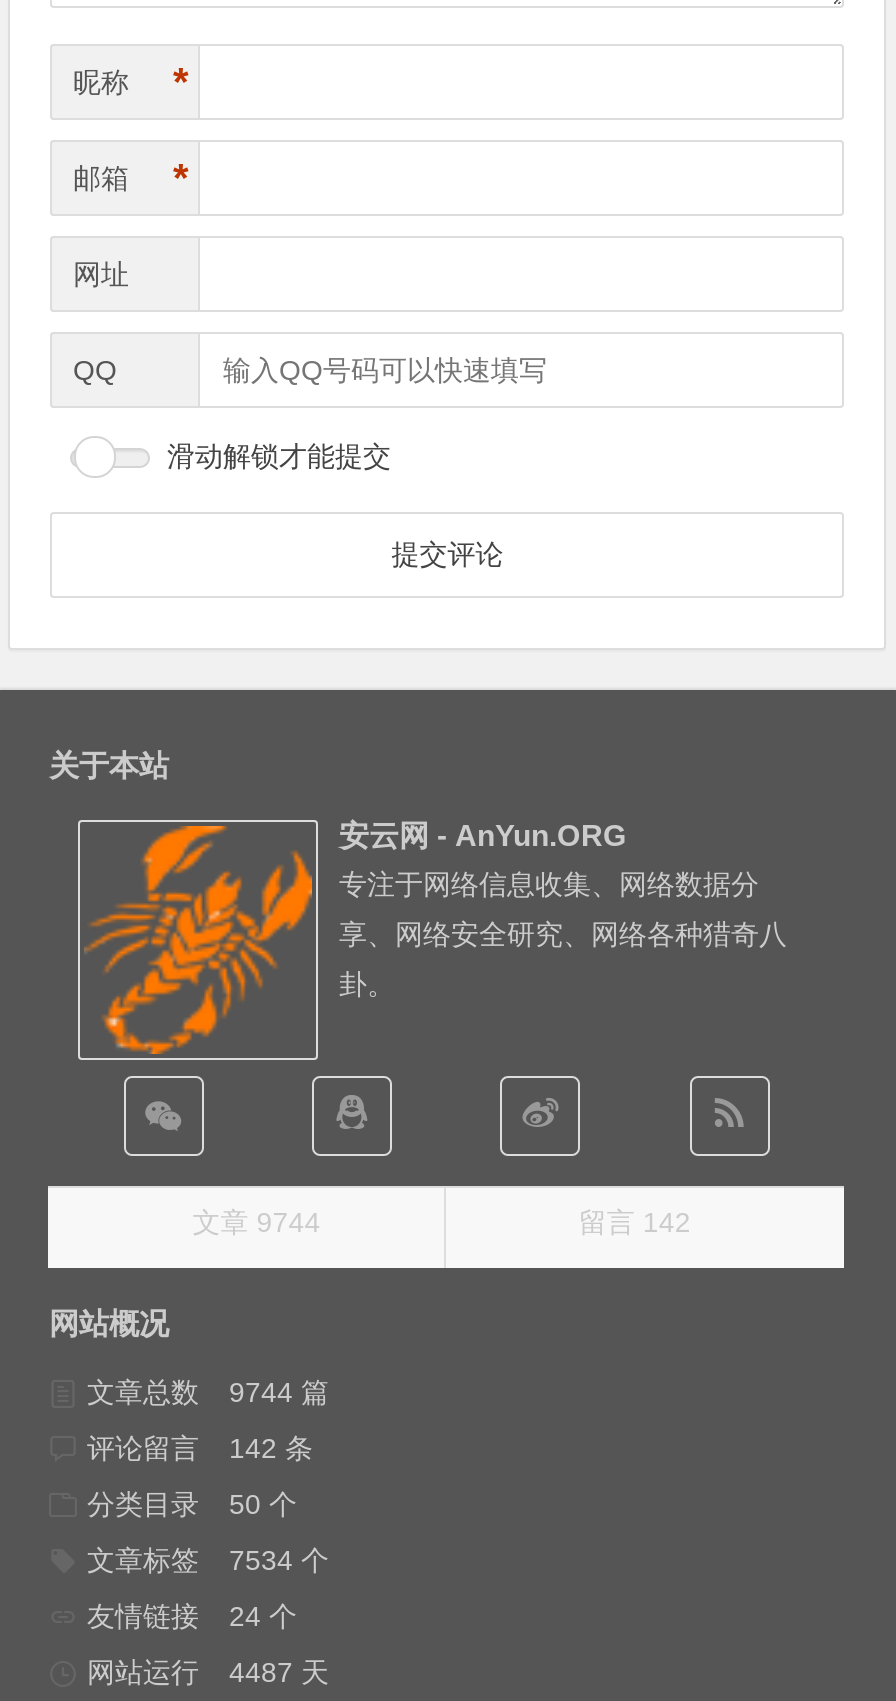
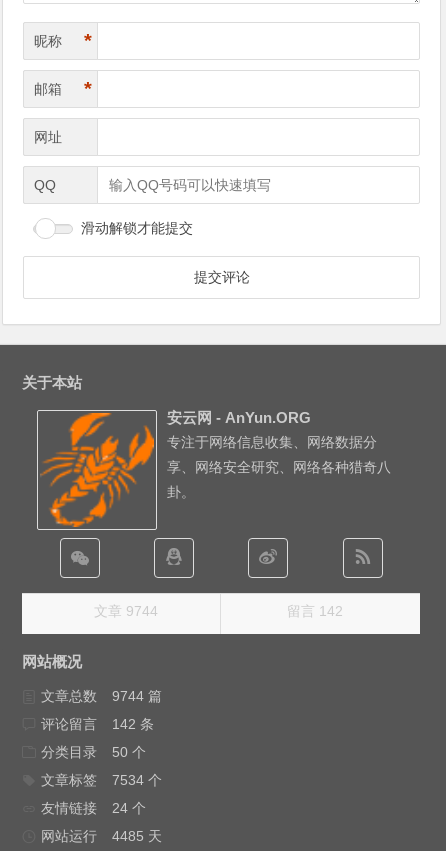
- 网站运行 4487 天
+ 网站运行 4485 天
